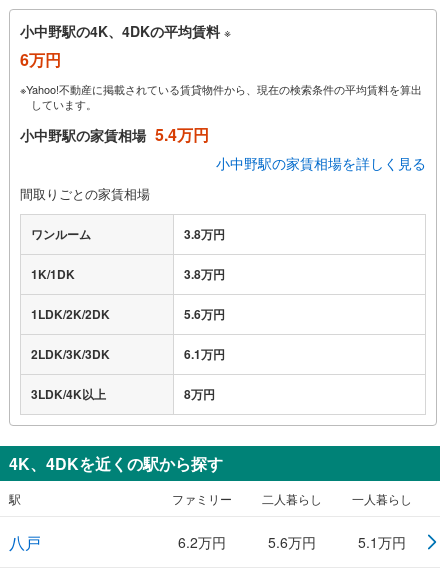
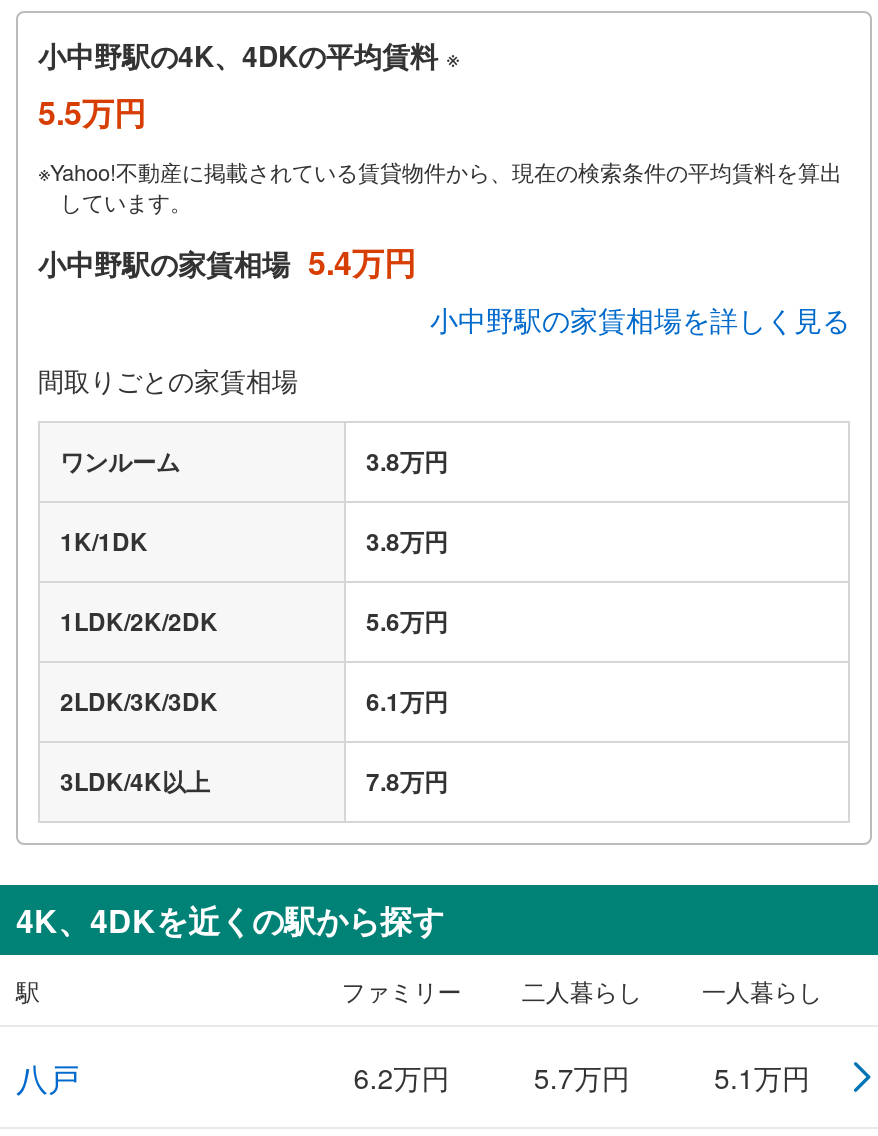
- 6万円
+ 5.5万円

- 8万円
+ 7.8万円

- 5.6万円
+ 5.7万円
